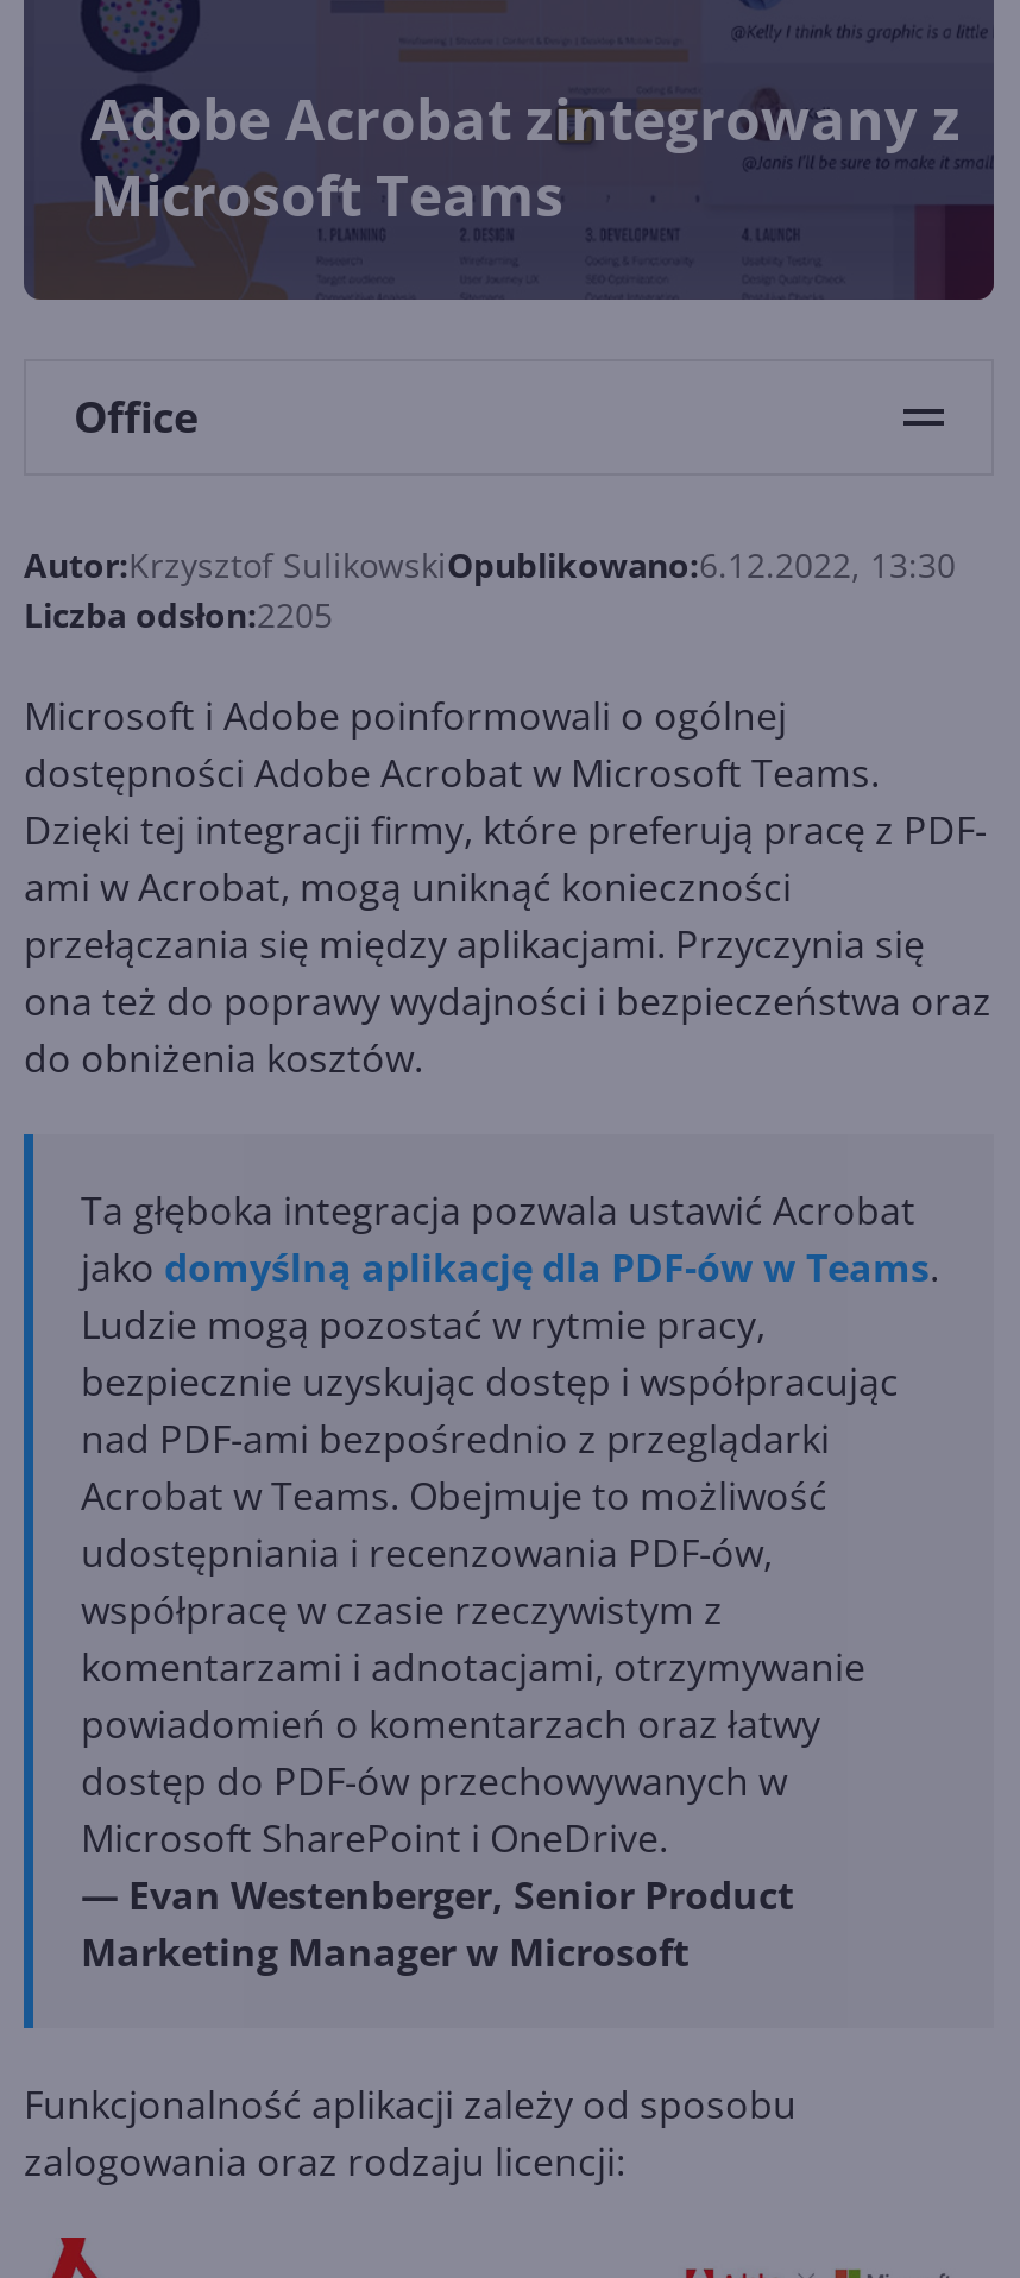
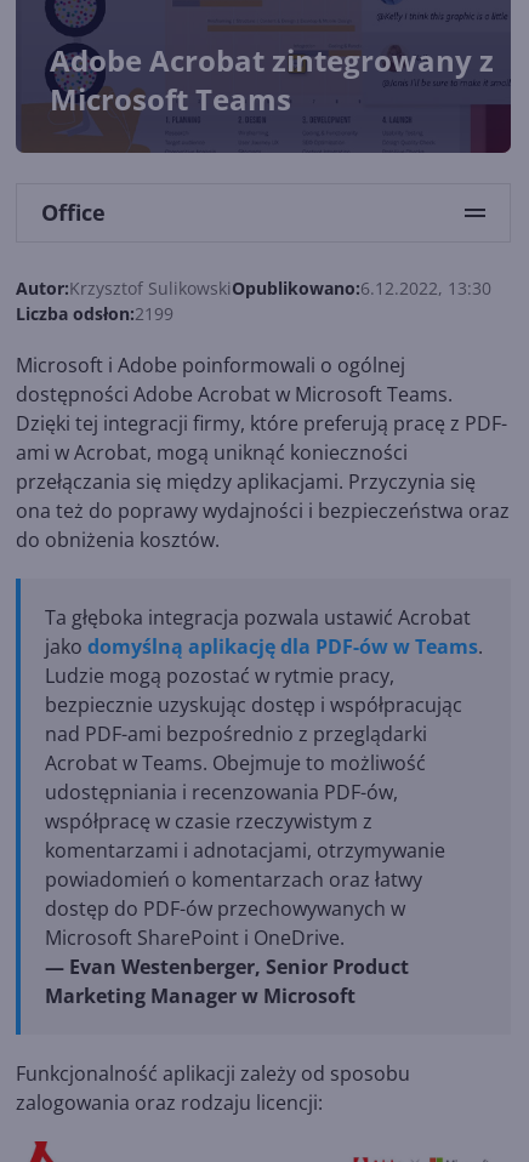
- Liczba odsłon:2205
+ Liczba odsłon:2199
